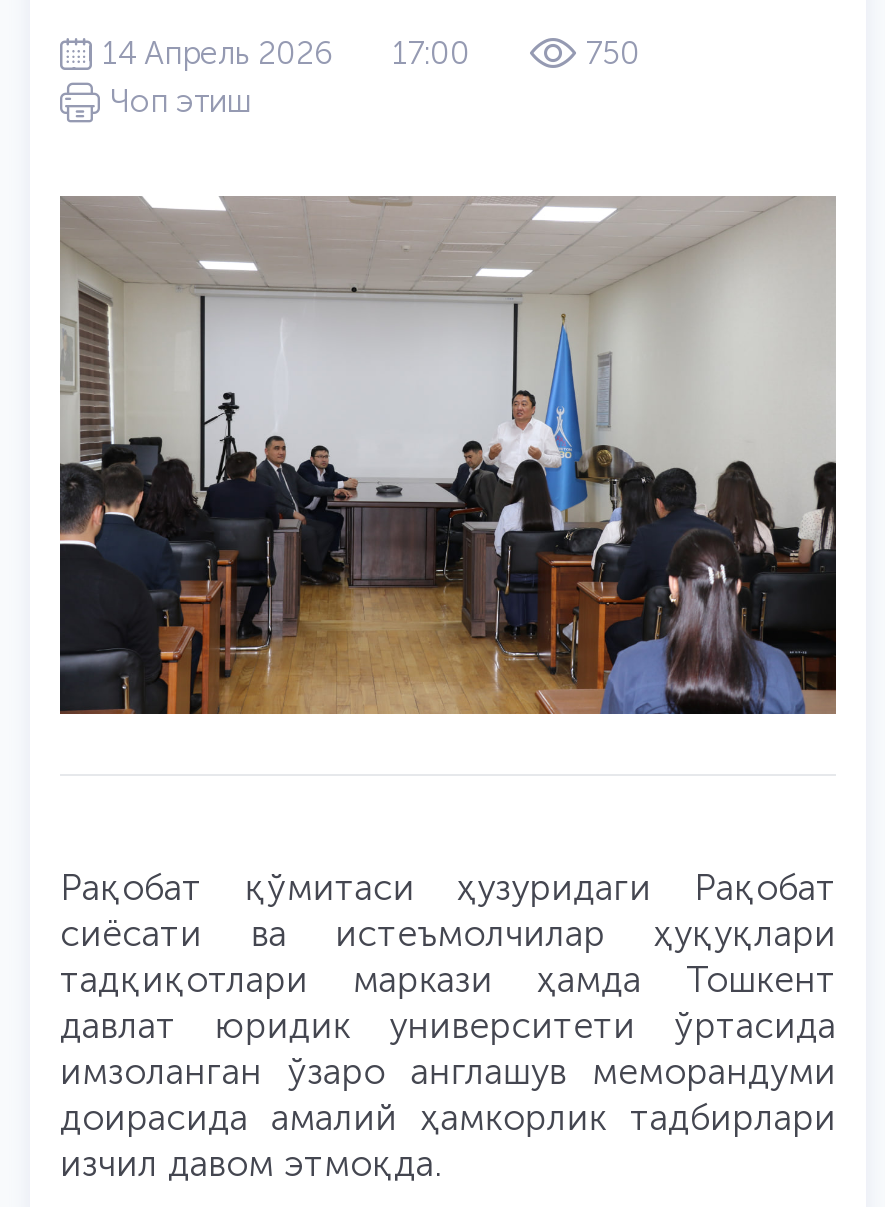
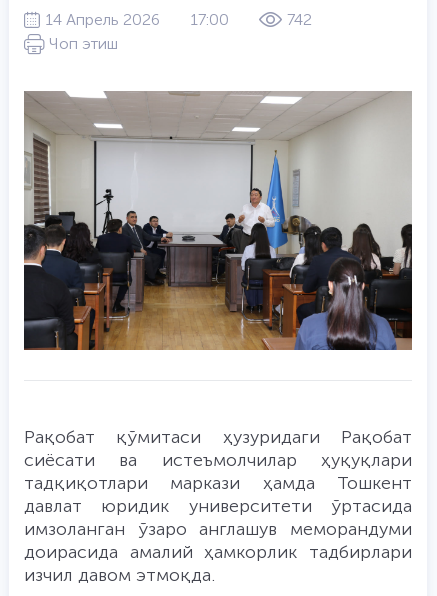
- 750
+ 742
